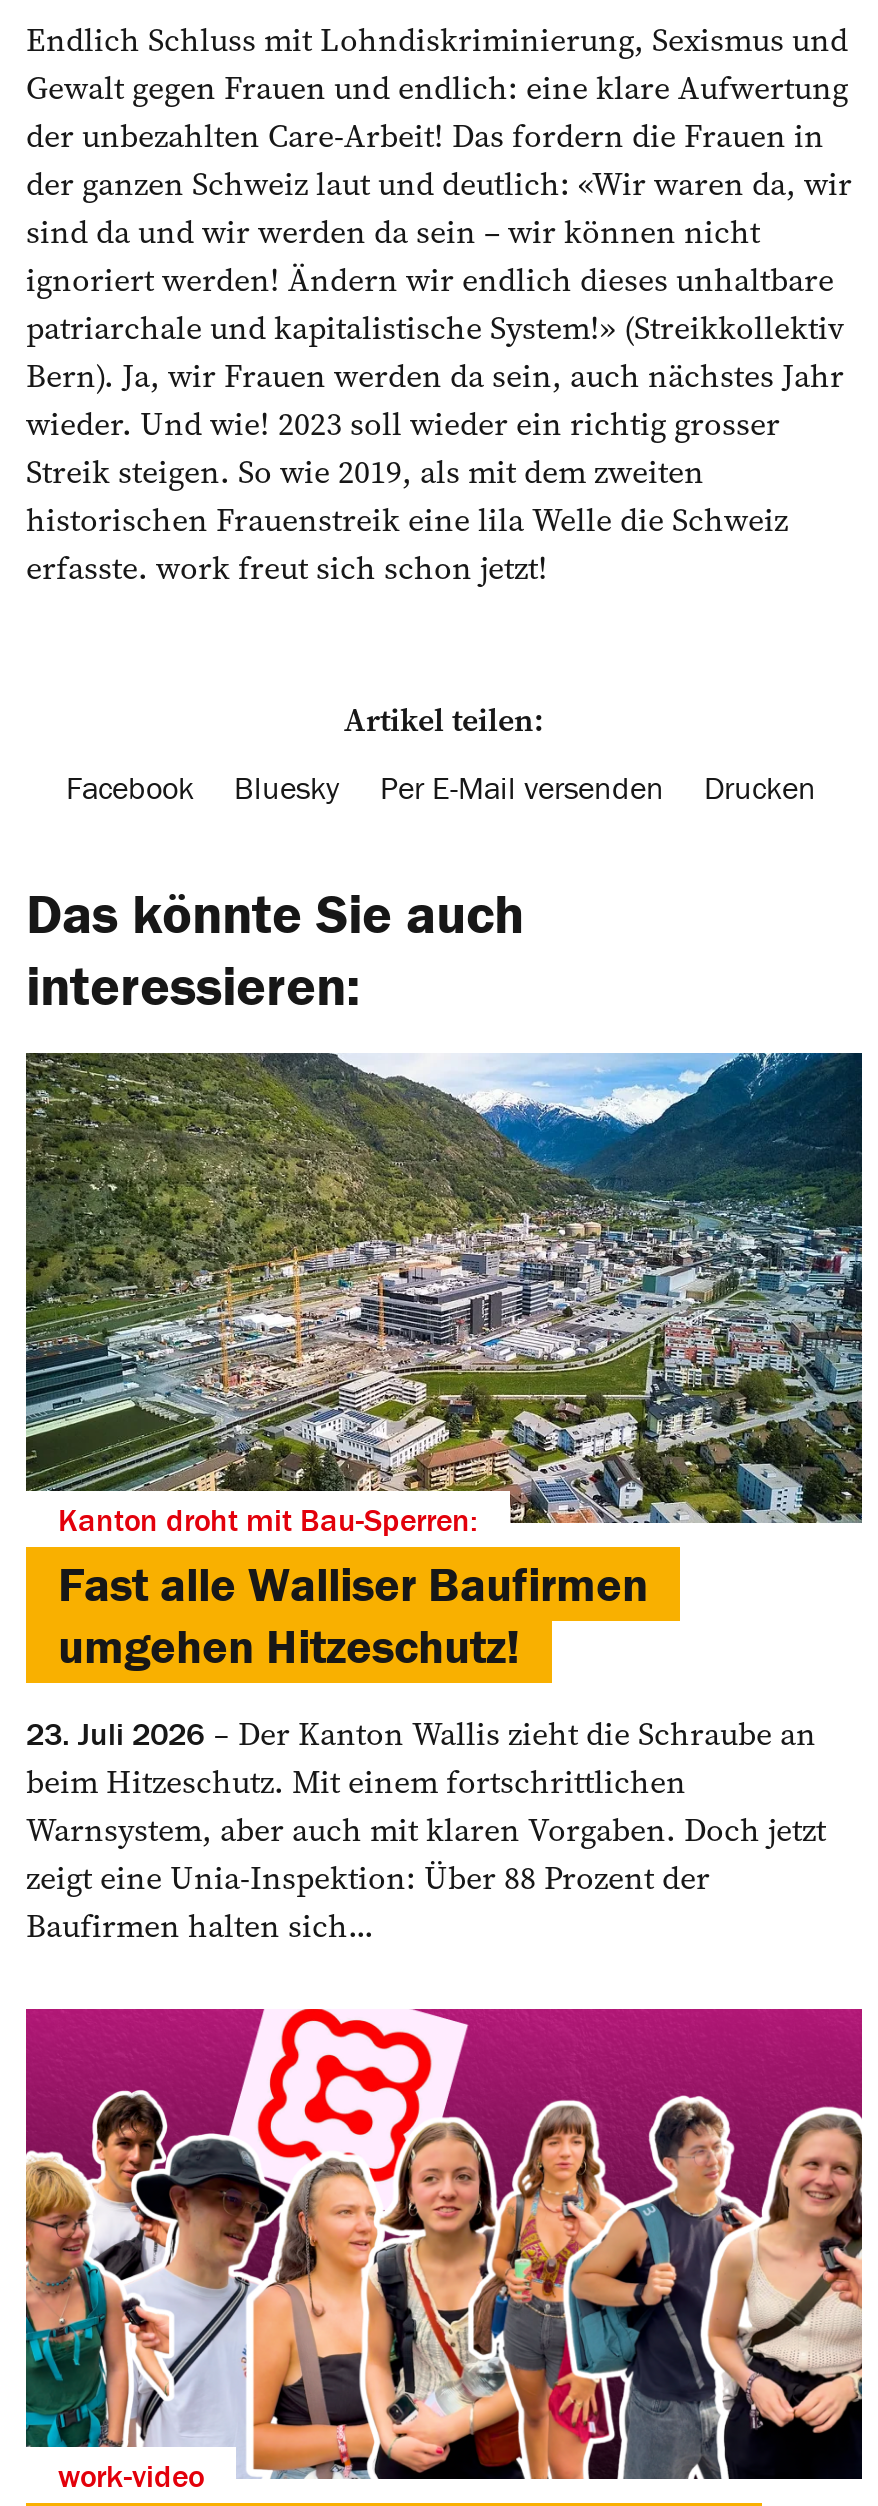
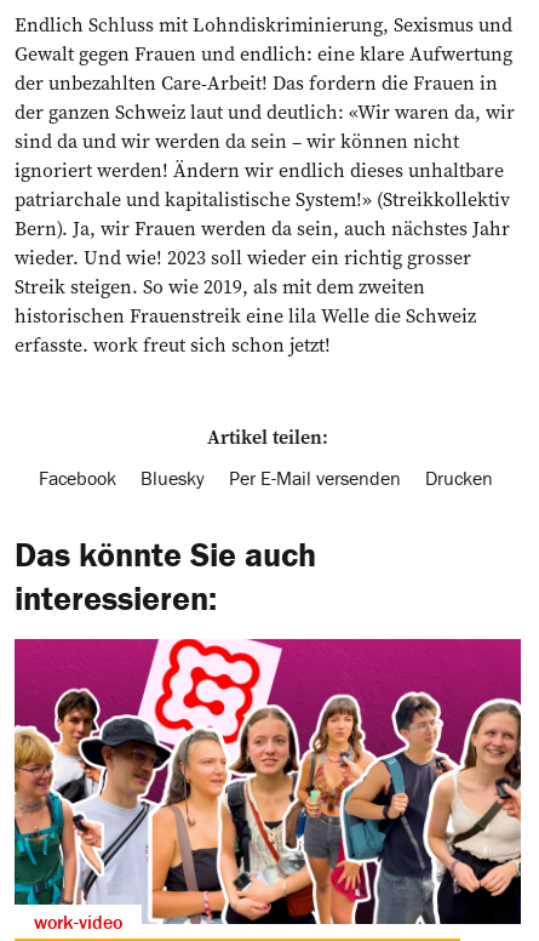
- [image]
- Kanton droht mit Bau-Sperren:
- Fast alle Walliser Baufirmen
- umgehen Hitzeschutz!
- 23. Juli 2026
- Der Kanton Wallis zieht die Schraube an
- beim Hitzeschutz. Mit einem fortschrittlichen
- Warnsystem, aber auch mit klaren Vorgaben. Doch jetzt
- zeigt eine Unia-Inspektion: Über 88 Prozent der
- Baufirmen halten sich...
